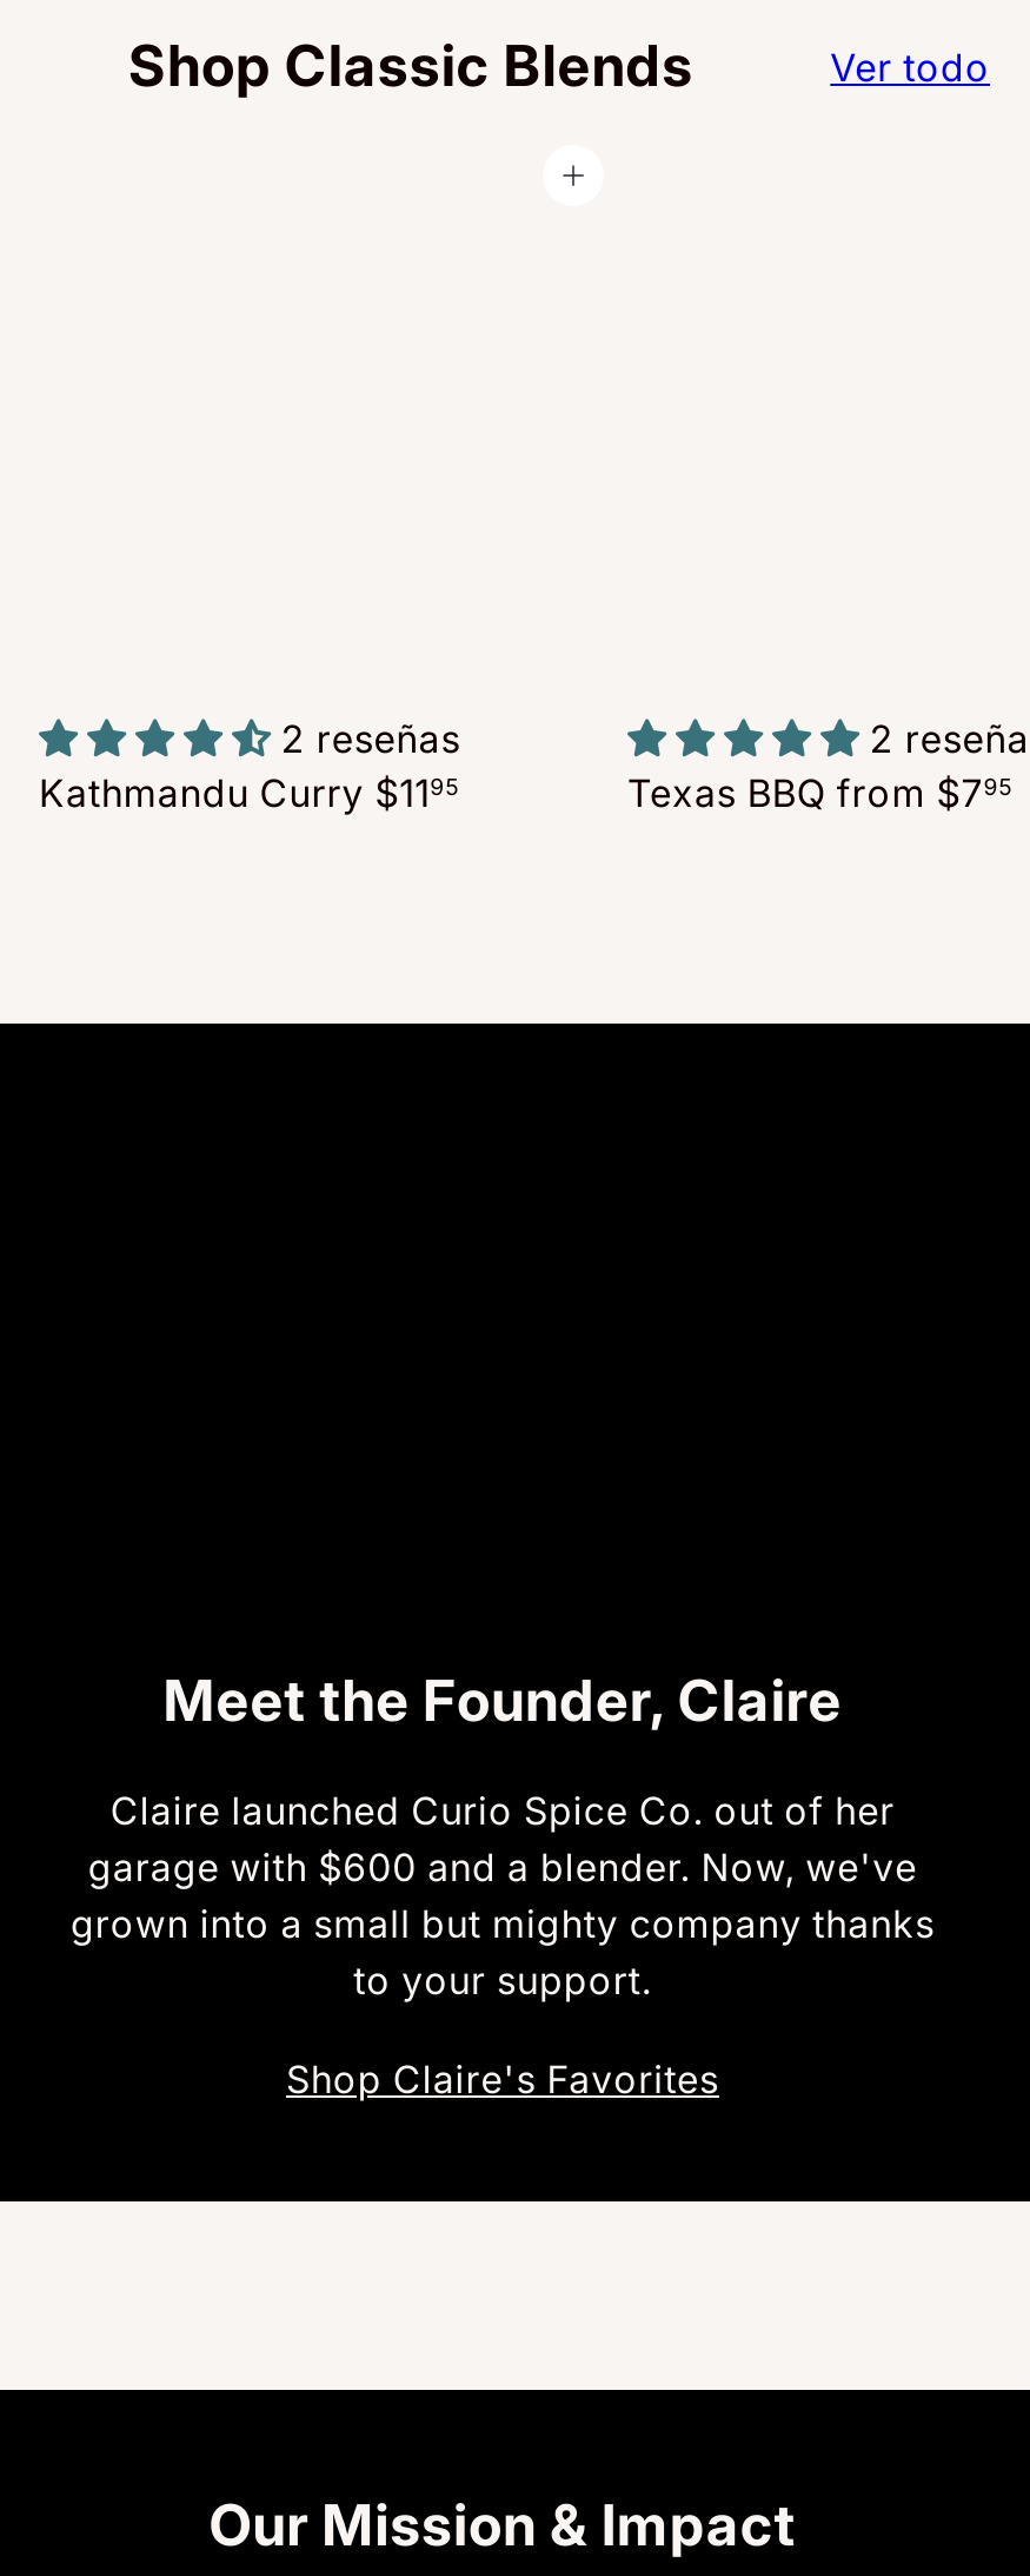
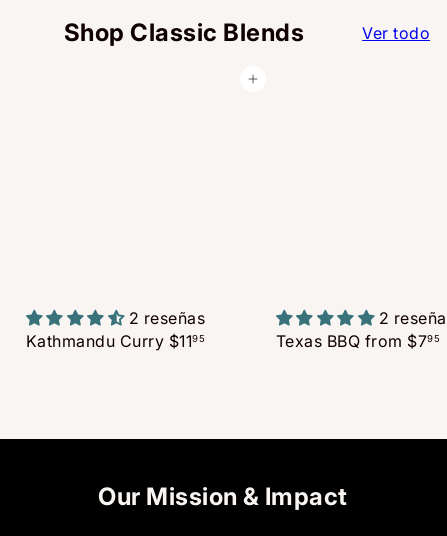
- Meet the Founder, Claire
- Claire launched Curio Spice Co. out of her
- garage with $600 and a blender. Now, we've
- grown into a small but mighty company thanks
- to your support.
- Shop Claire's Favorites
